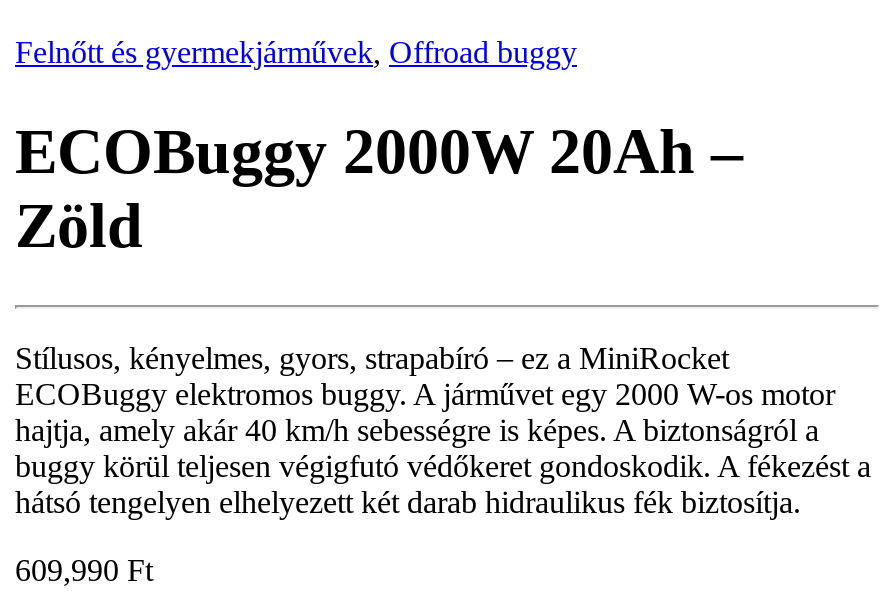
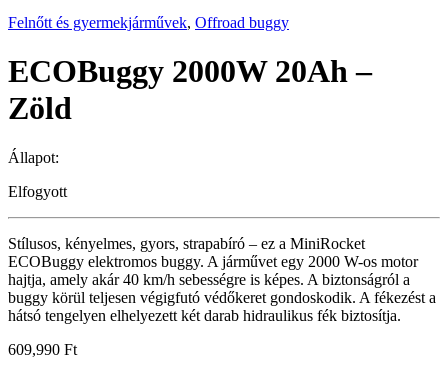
+ Állapot:
+ Elfogyott
